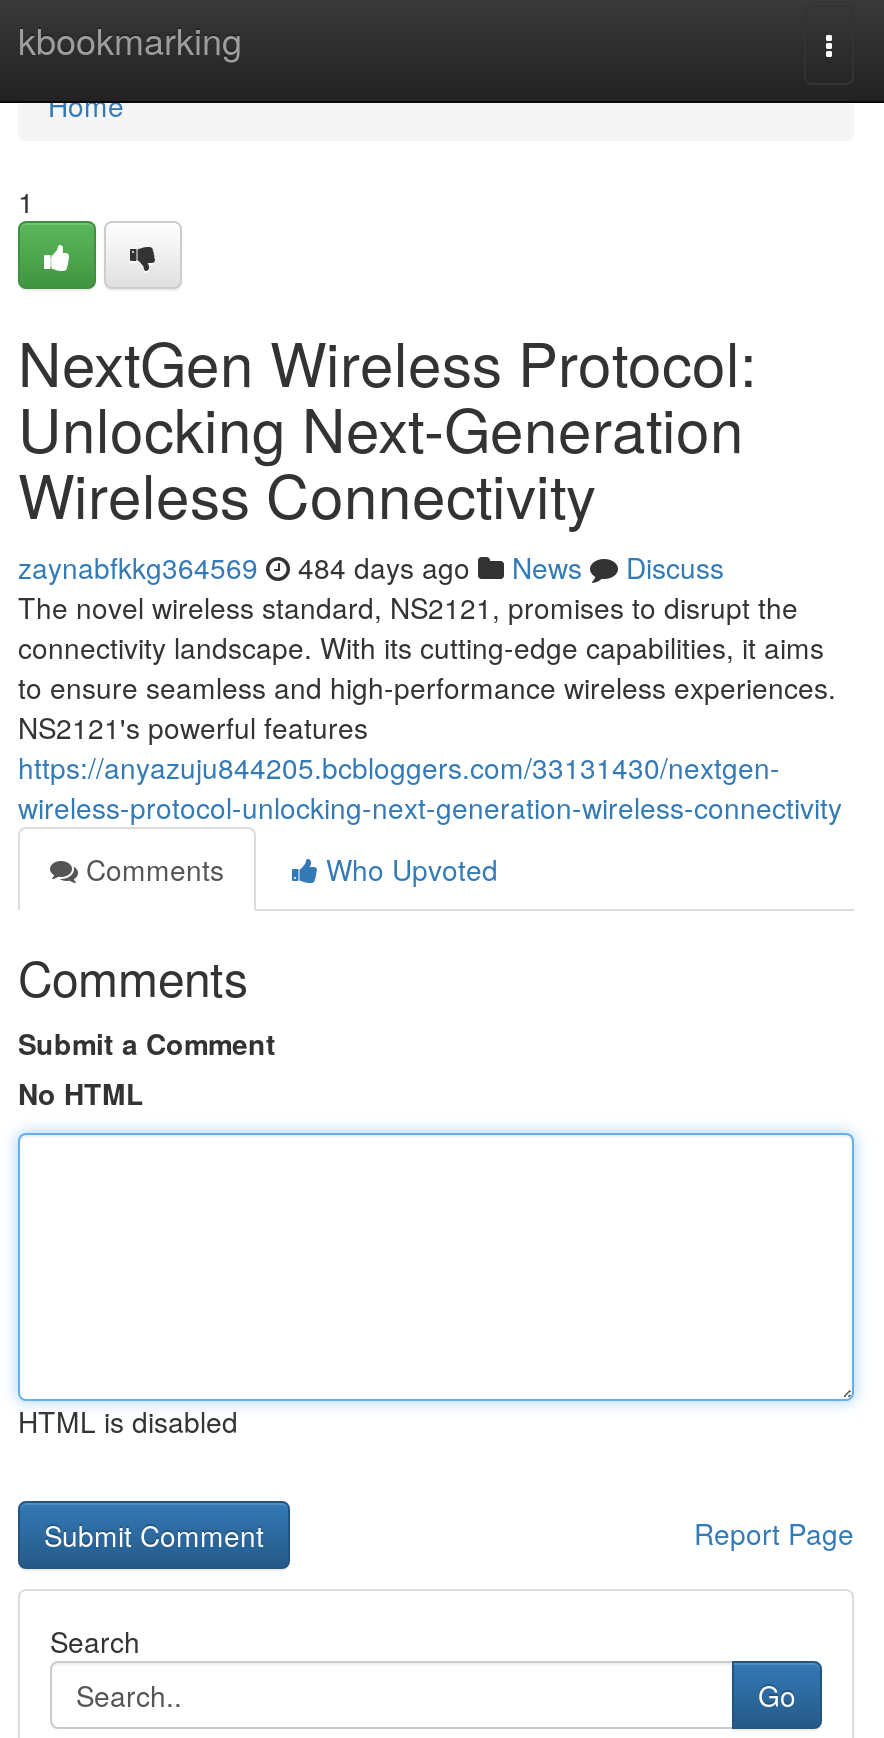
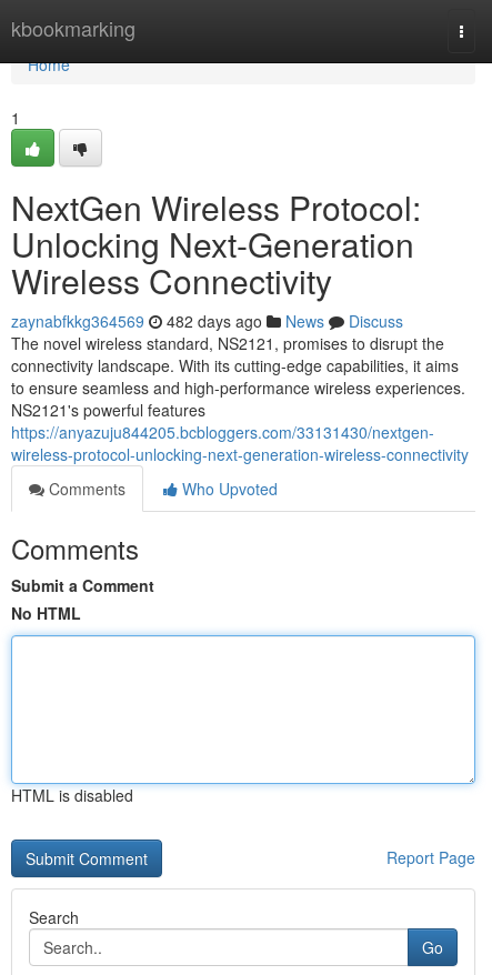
- zaynabfkkg364569 484 days ago News Discuss
+ zaynabfkkg364569 482 days ago News Discuss
